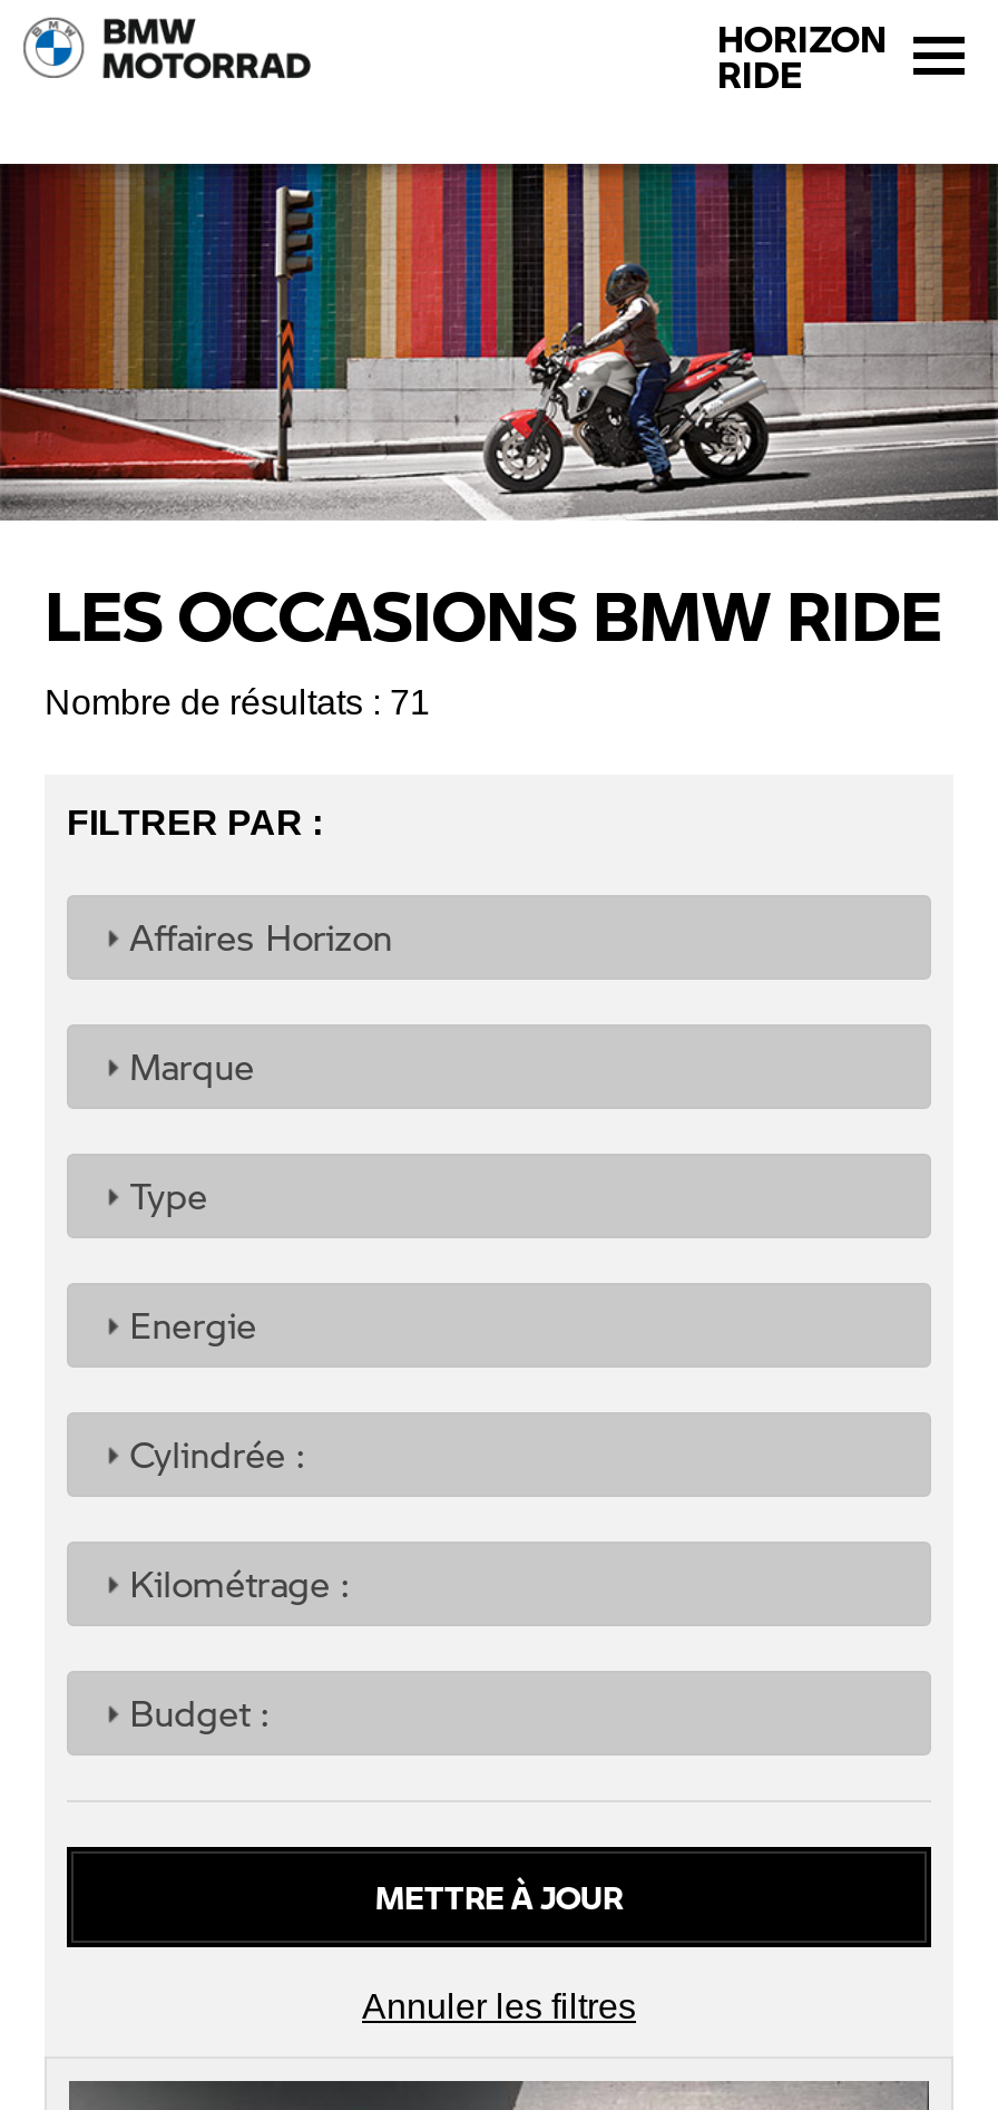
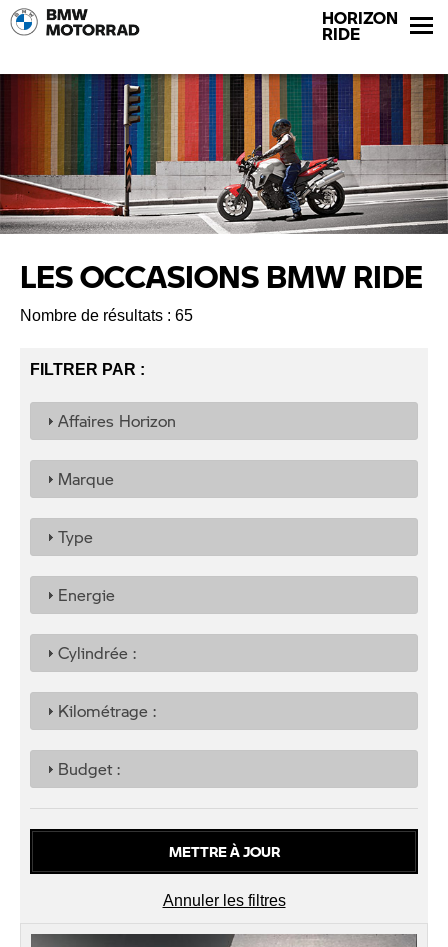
- Nombre de résultats : 71
+ Nombre de résultats : 65
